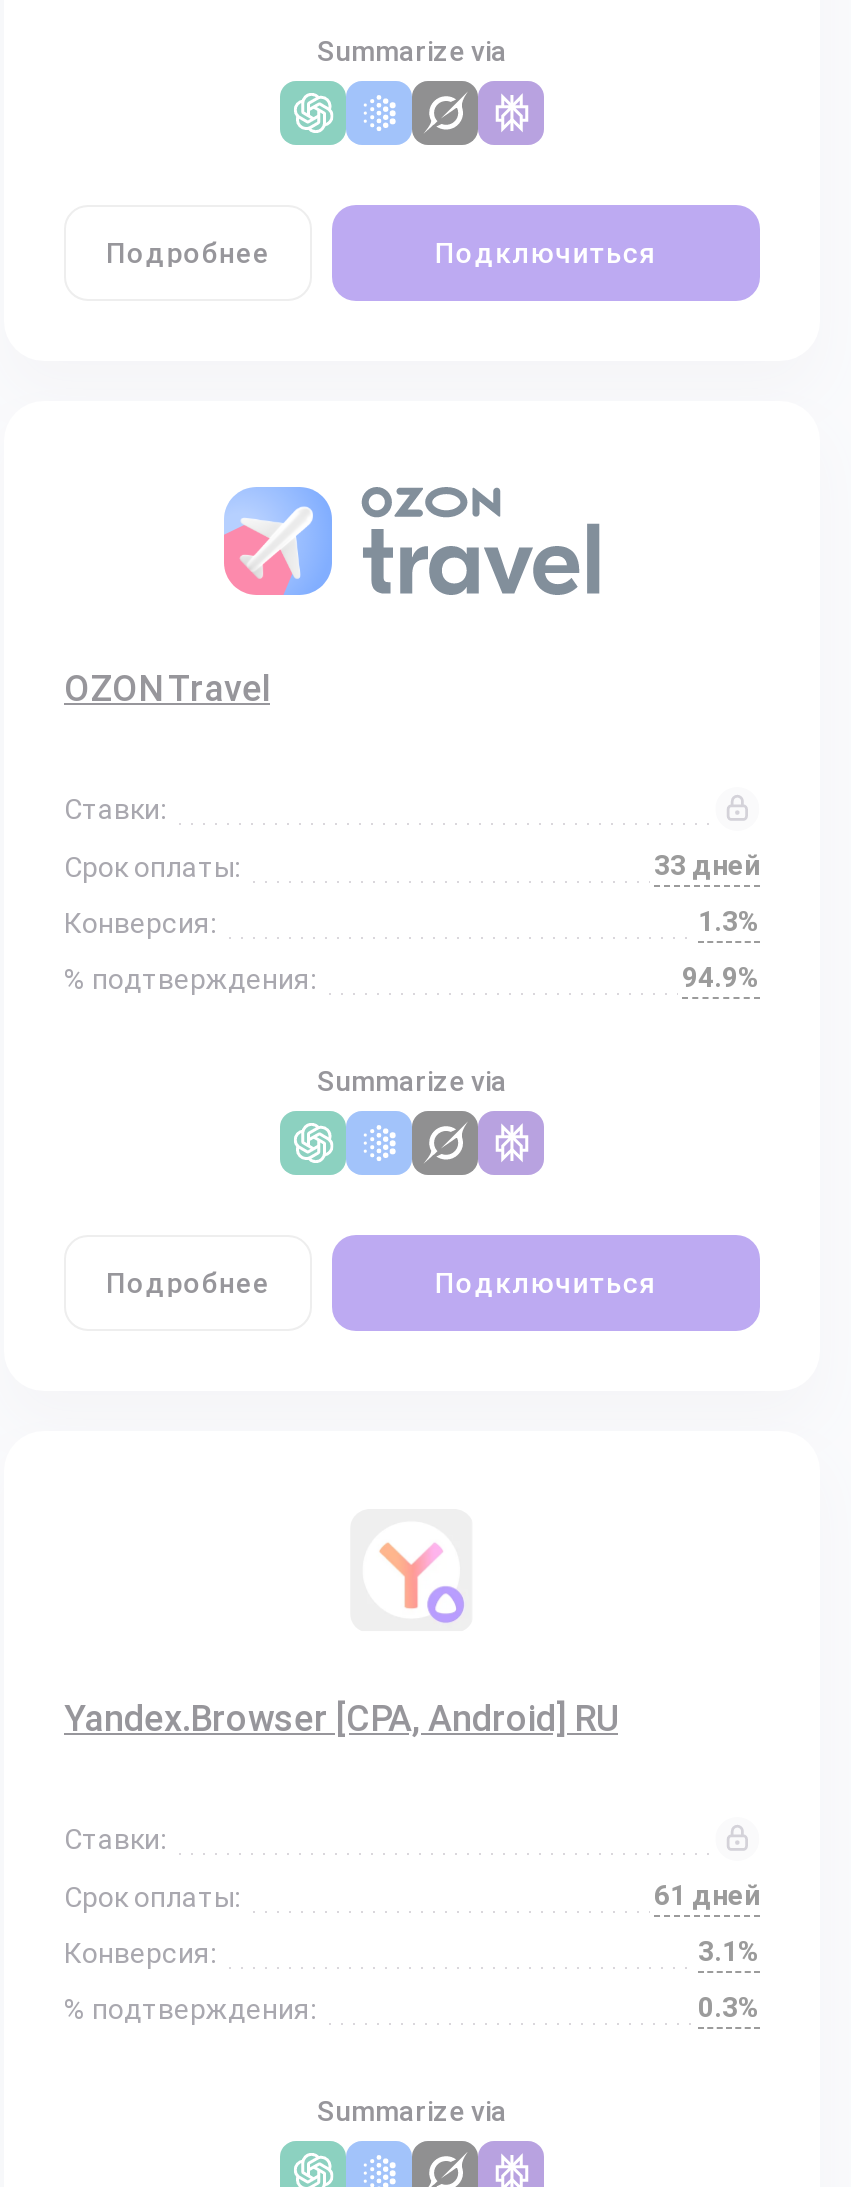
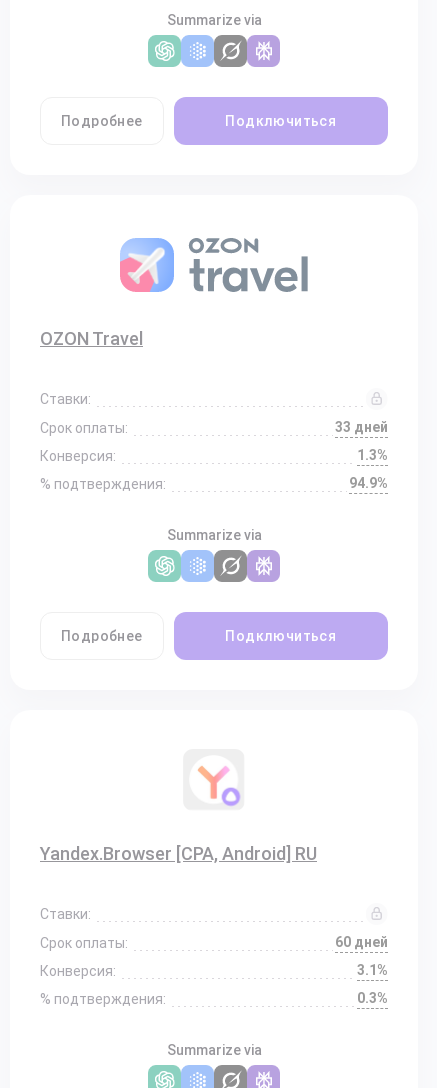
- 61 дней
+ 60 дней
